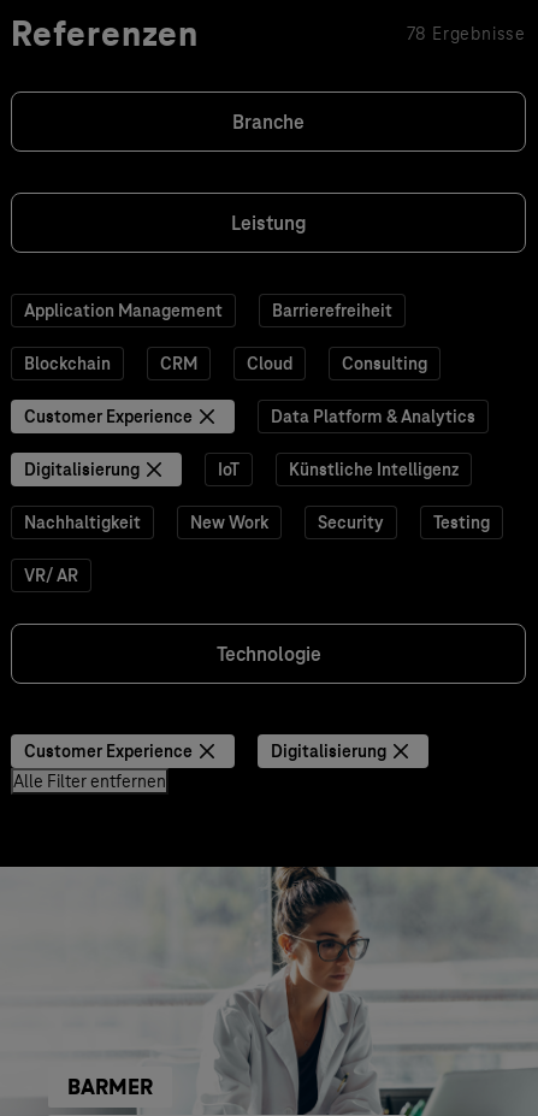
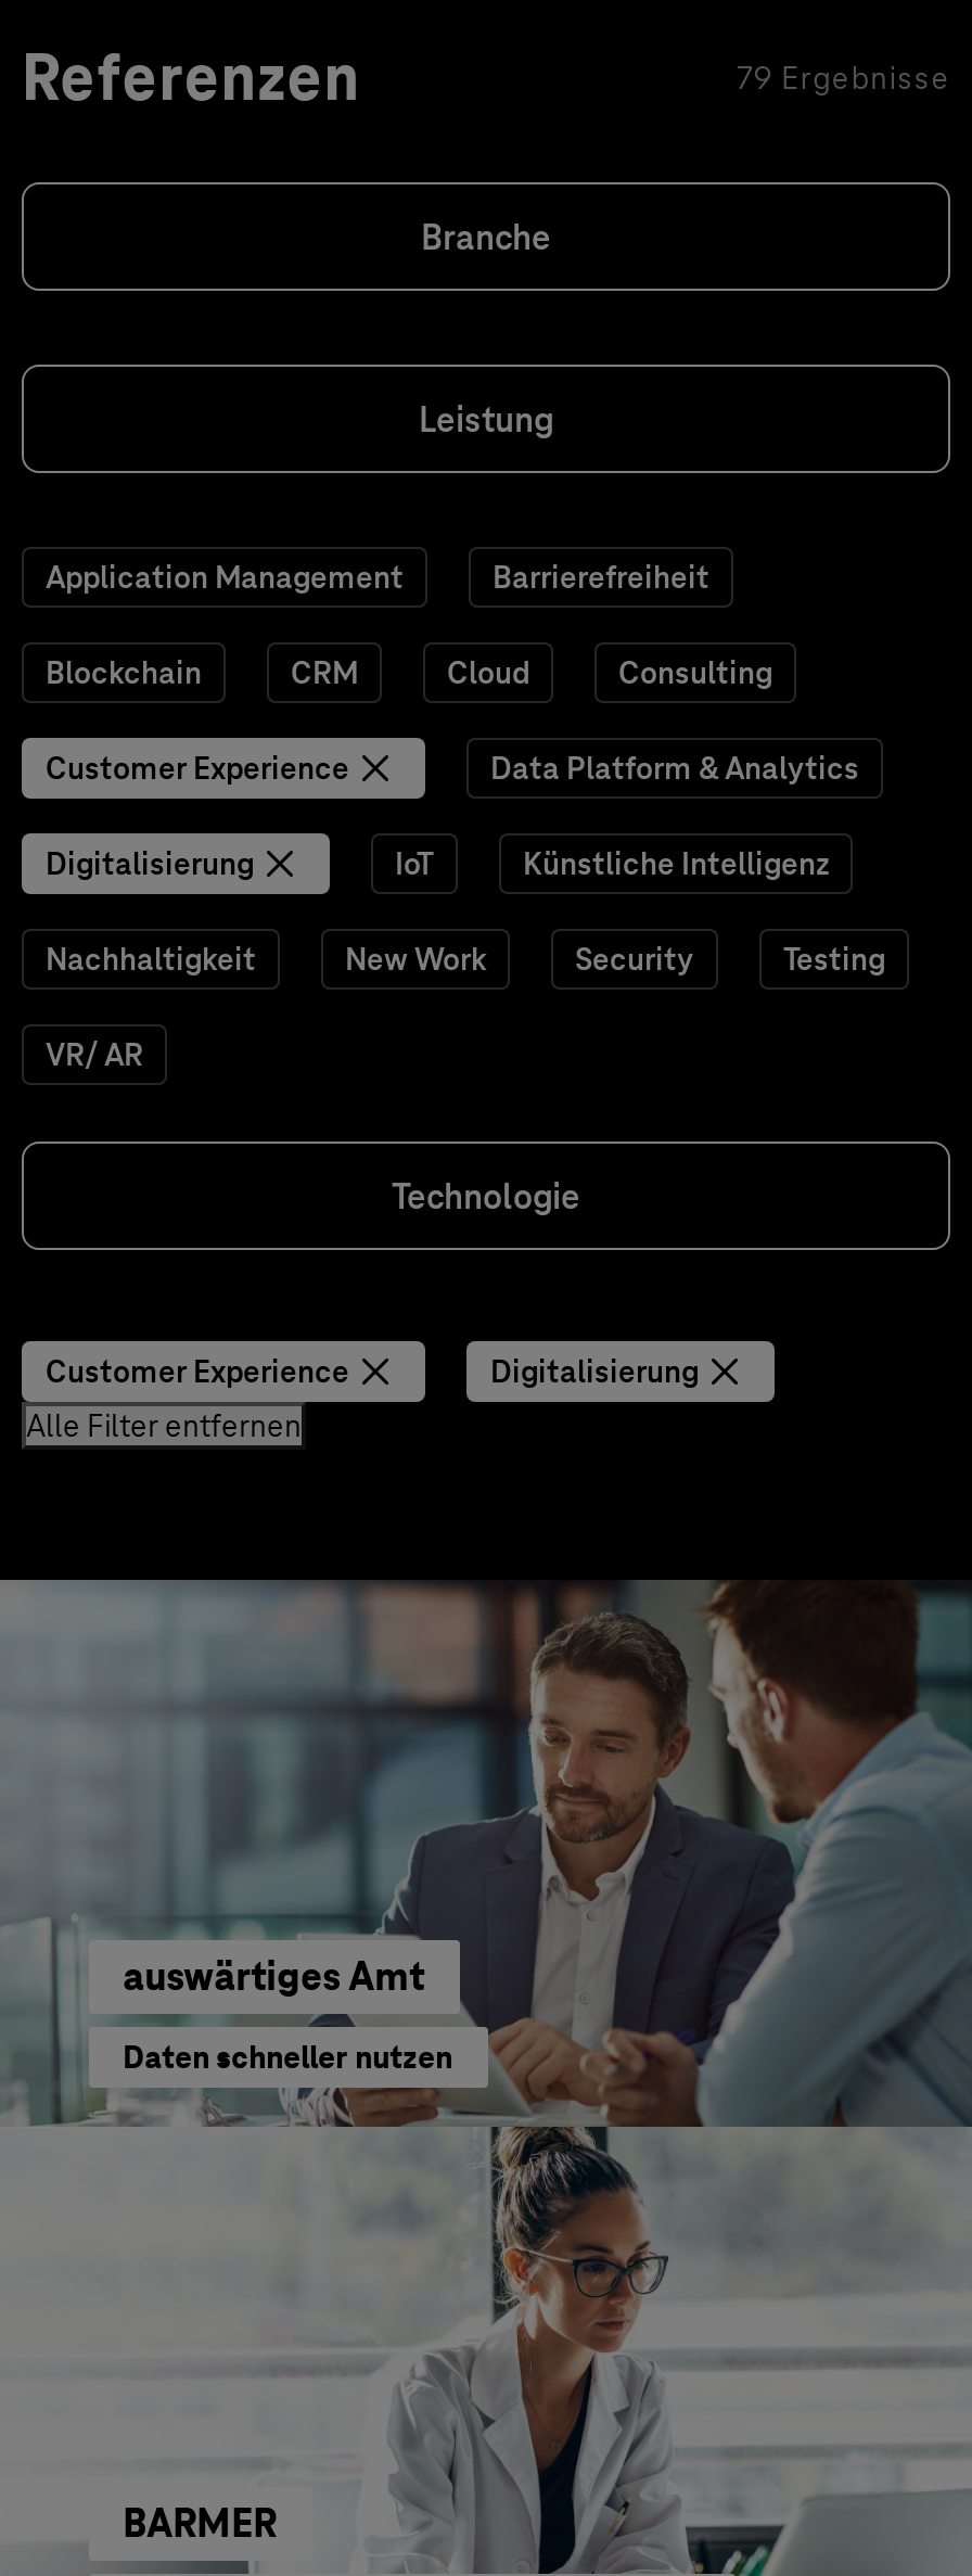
- 78 Ergebnisse
+ 79 Ergebnisse

+ [image]
+ auswärtiges Amt
+ Daten schneller nutzen
